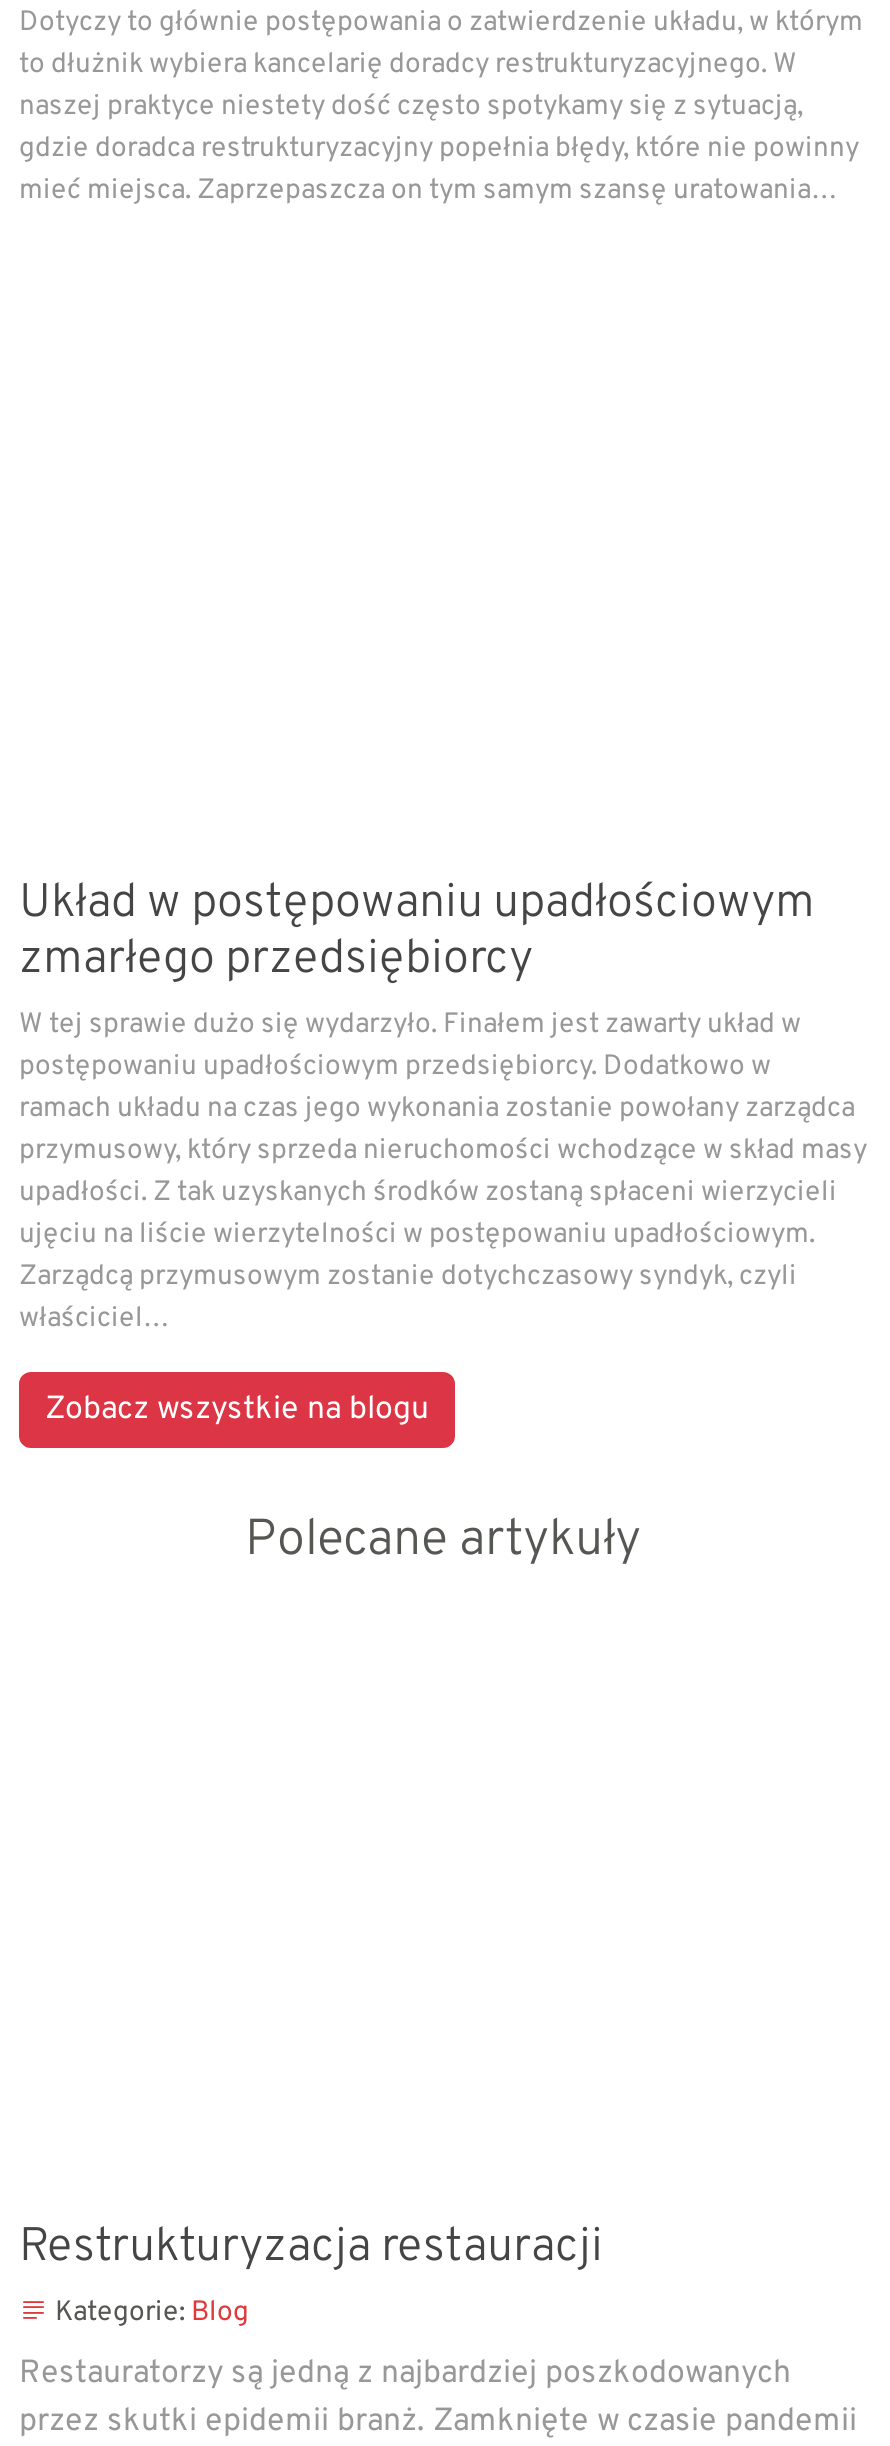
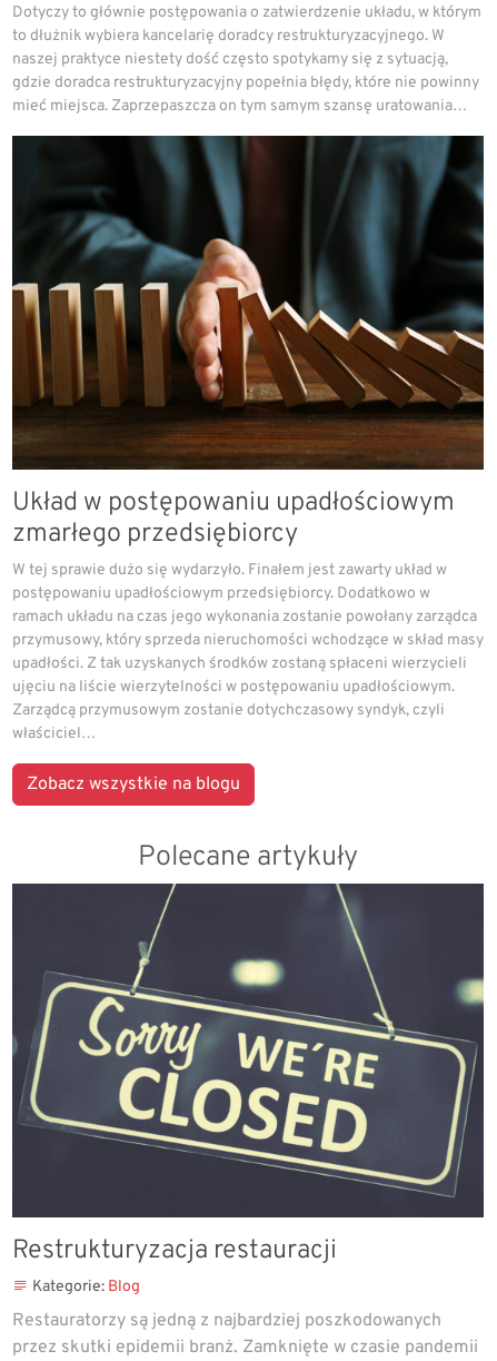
+ [image]

+ [image]
